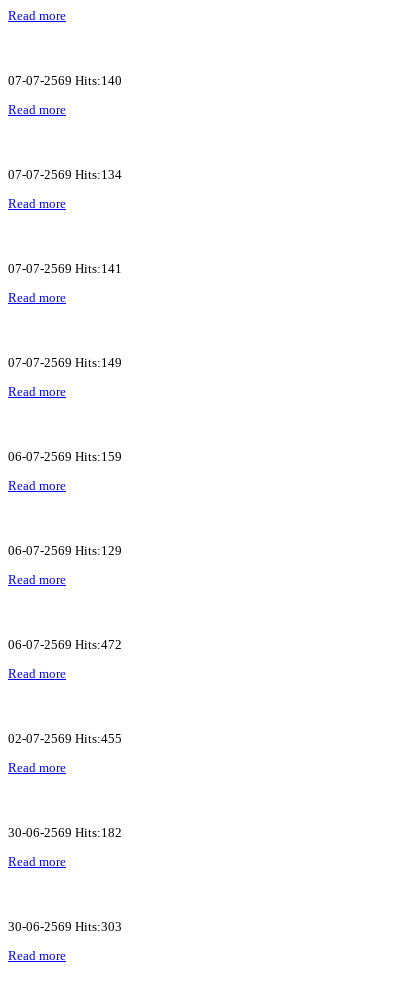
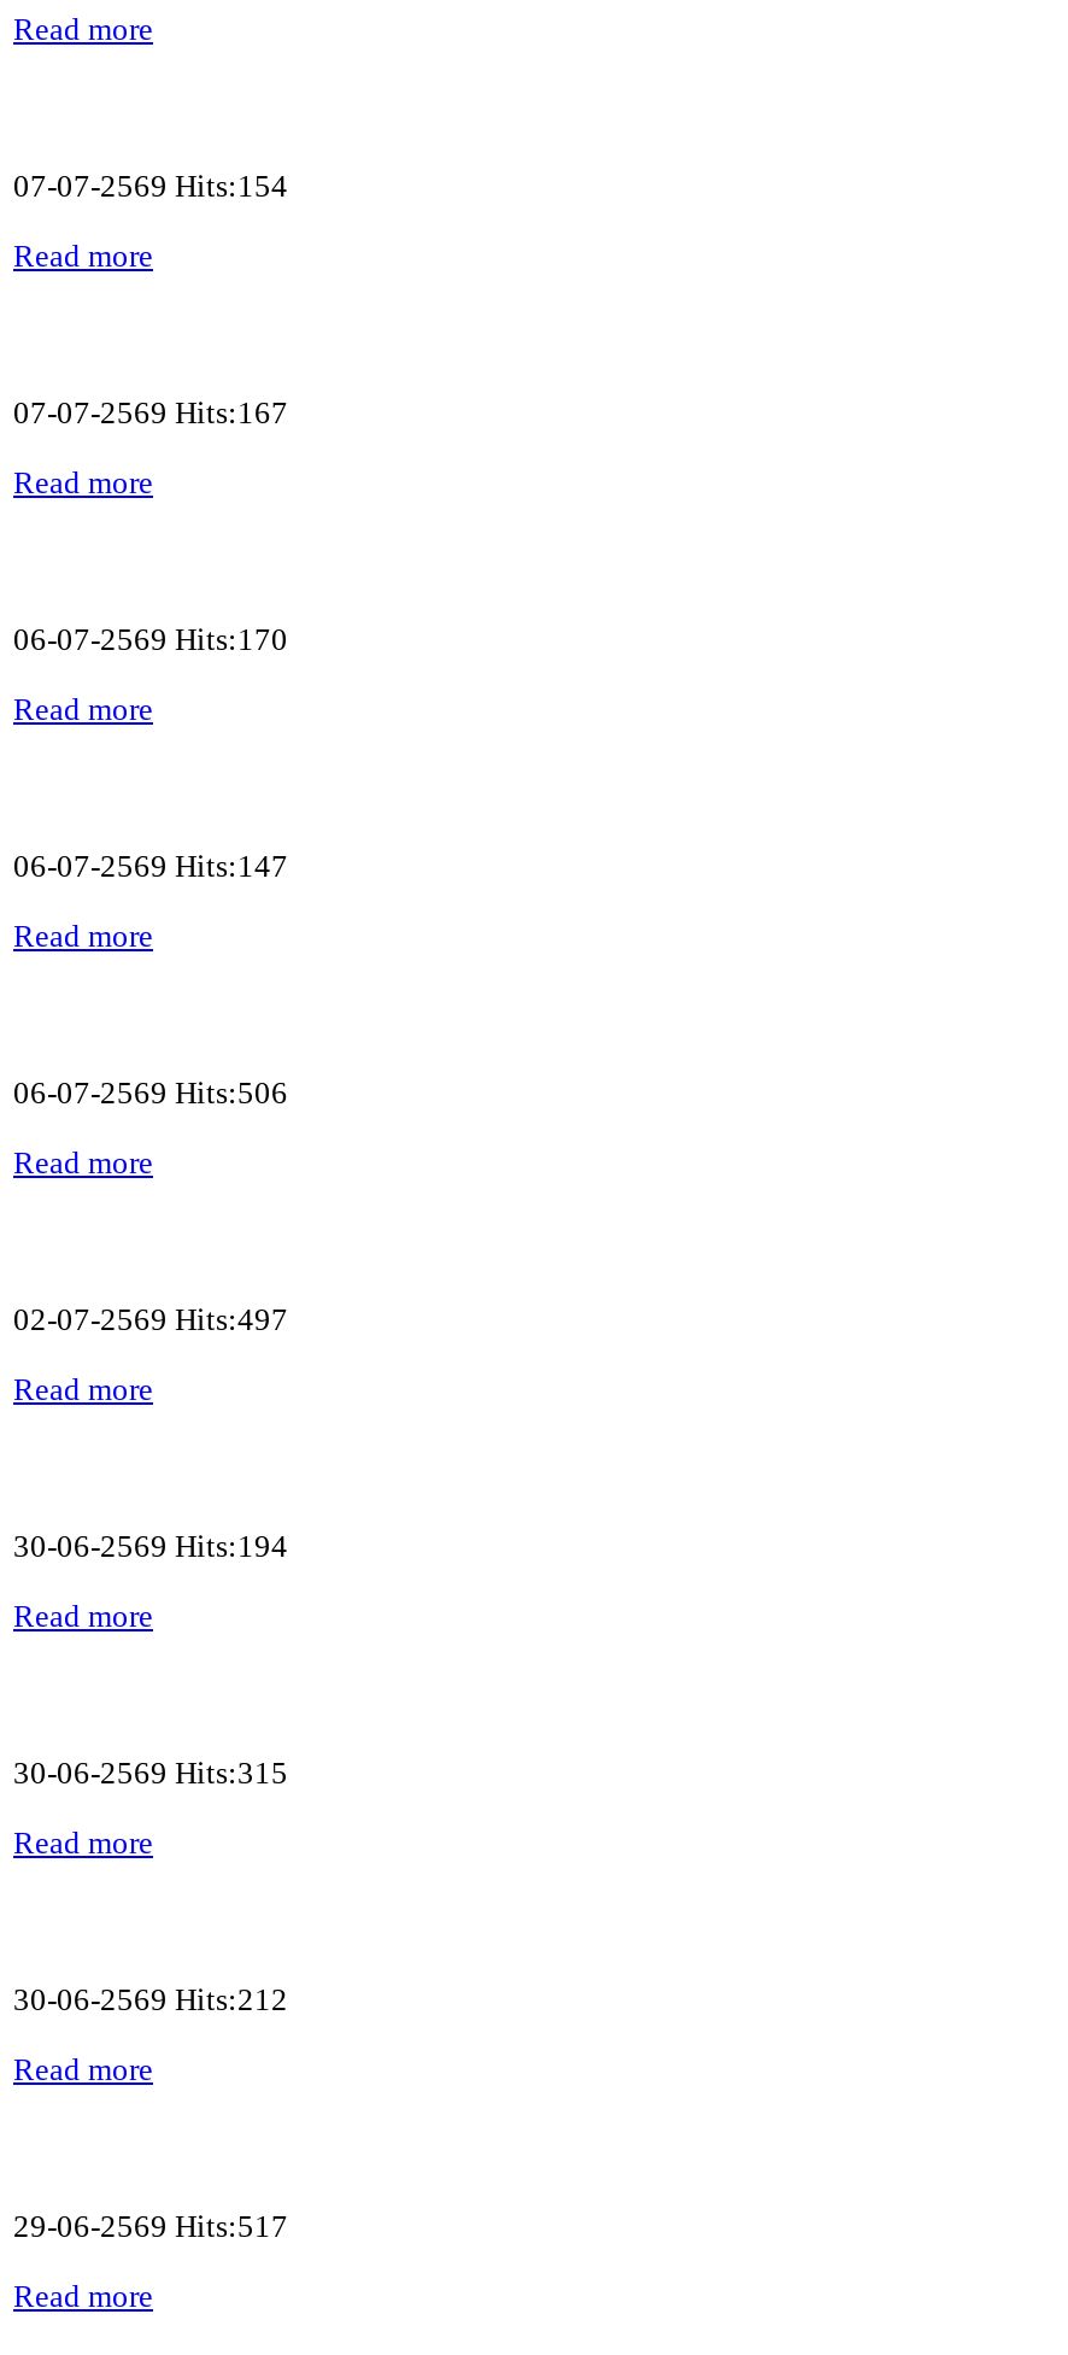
- 07-07-2569 Hits:140
+ 07-07-2569 Hits:154

- 07-07-2569 Hits:134
+ 07-07-2569 Hits:167

- 07-07-2569 Hits:141
+ 06-07-2569 Hits:170

- 07-07-2569 Hits:149
+ 06-07-2569 Hits:147

- 06-07-2569 Hits:159
+ 06-07-2569 Hits:506

- 06-07-2569 Hits:129
+ 02-07-2569 Hits:497

- 06-07-2569 Hits:472
+ 30-06-2569 Hits:194

- 02-07-2569 Hits:455
+ 30-06-2569 Hits:315

- 30-06-2569 Hits:182
+ 30-06-2569 Hits:212

- 30-06-2569 Hits:303
+ 29-06-2569 Hits:517
